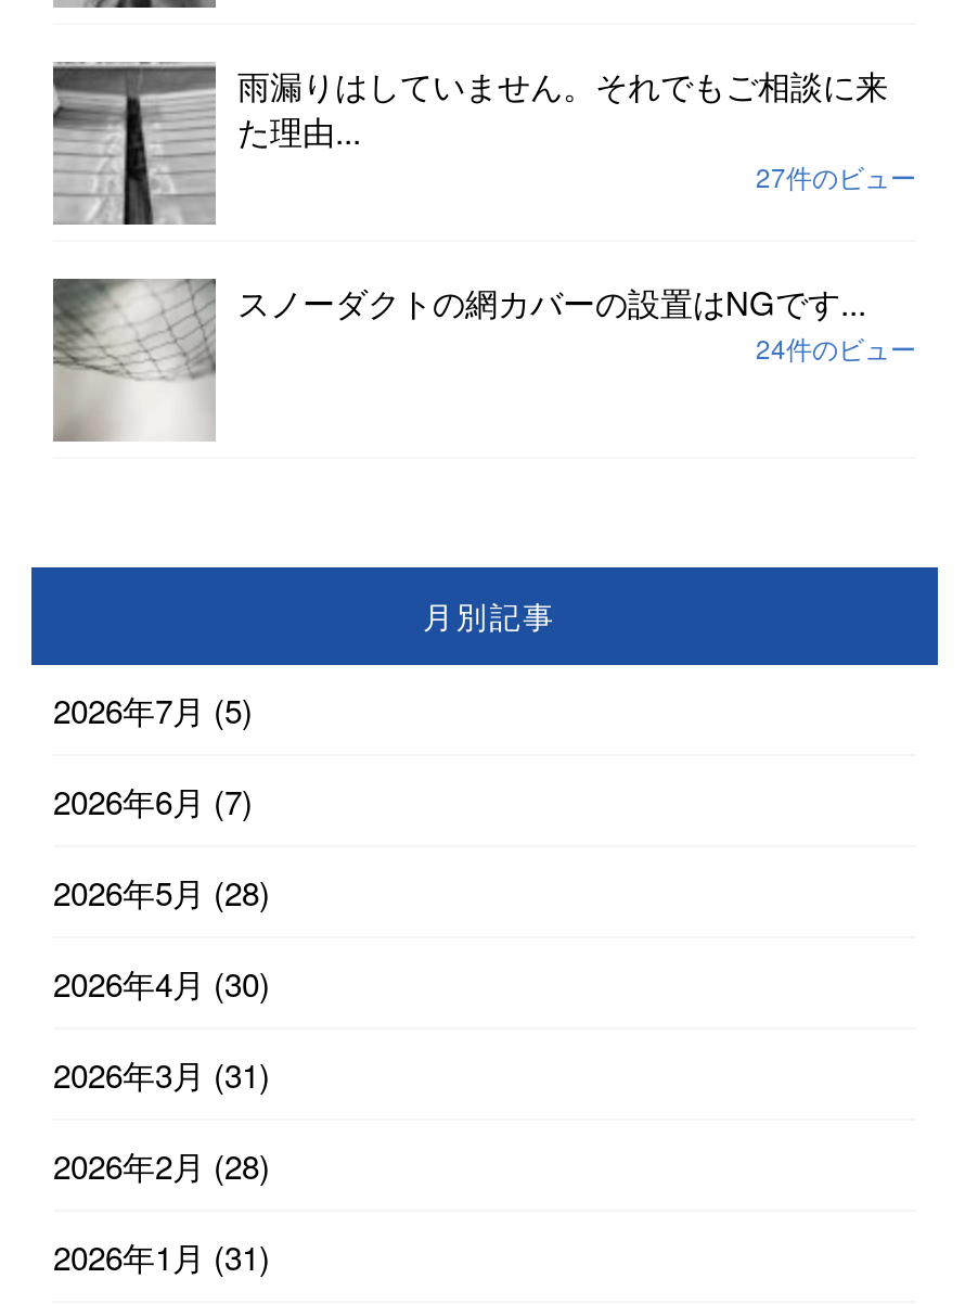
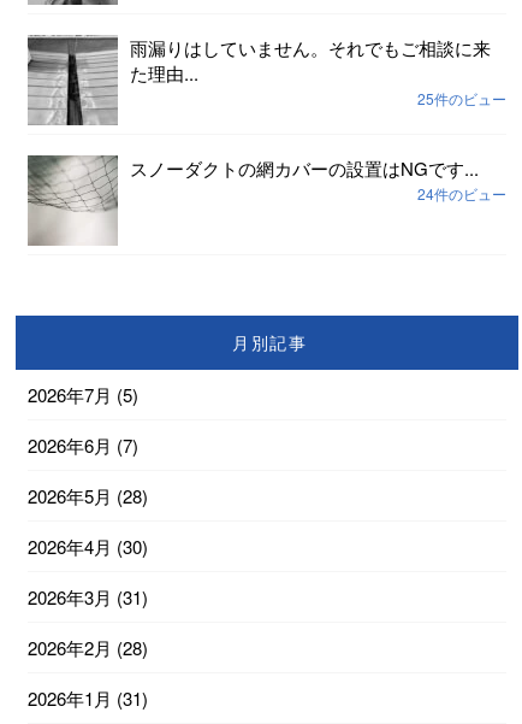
- 27件のビュー
+ 25件のビュー
